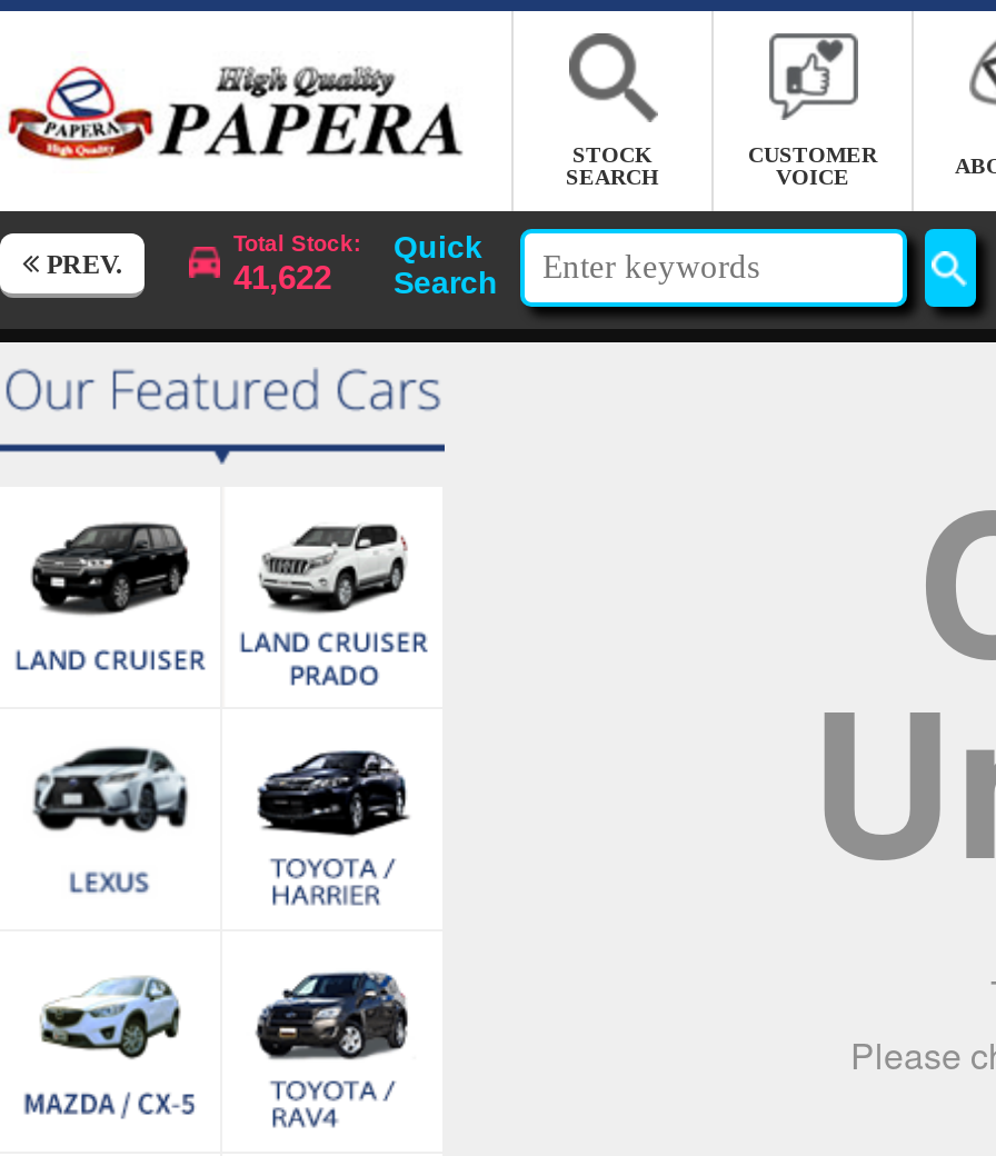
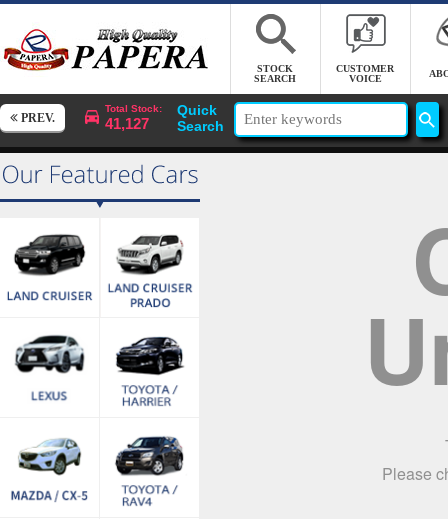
- 41,622 Search
+ 41,127 Search
